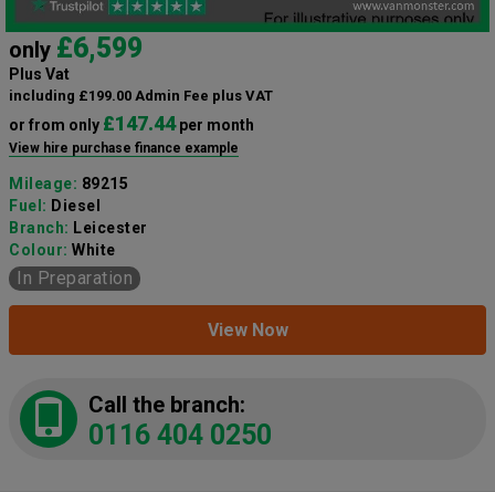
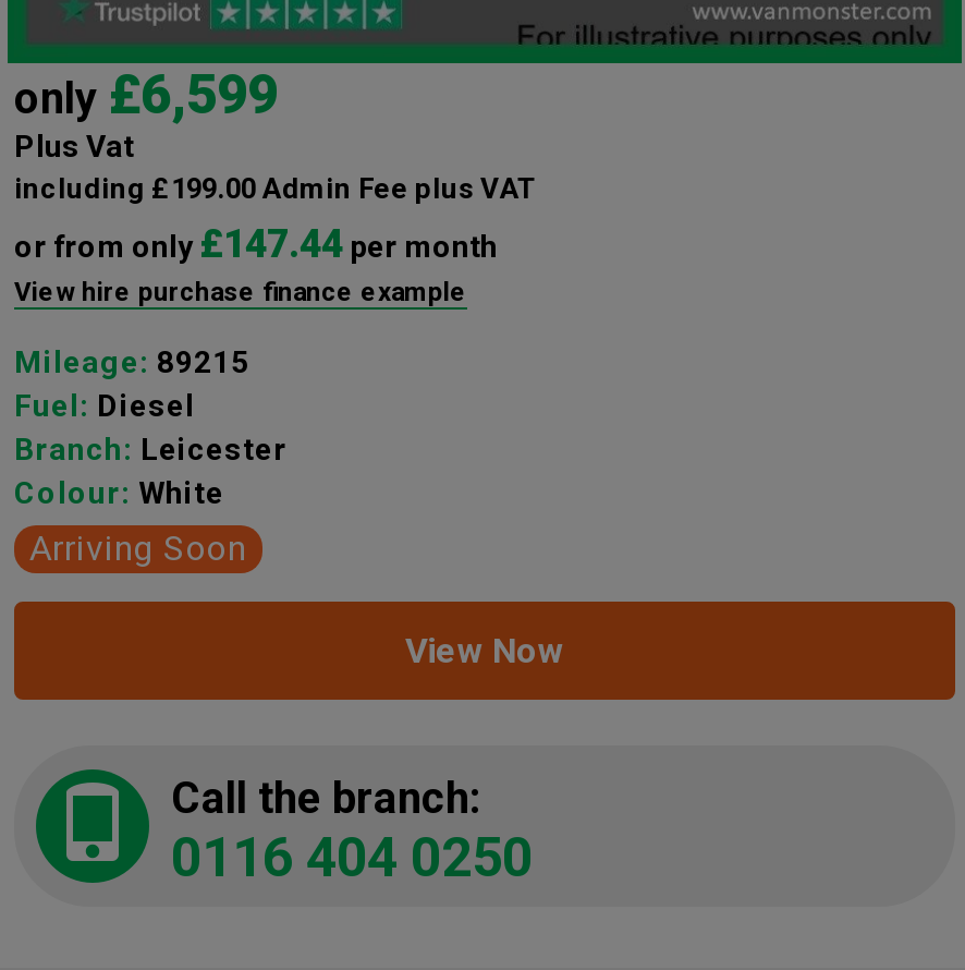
- In Preparation
+ Arriving Soon
